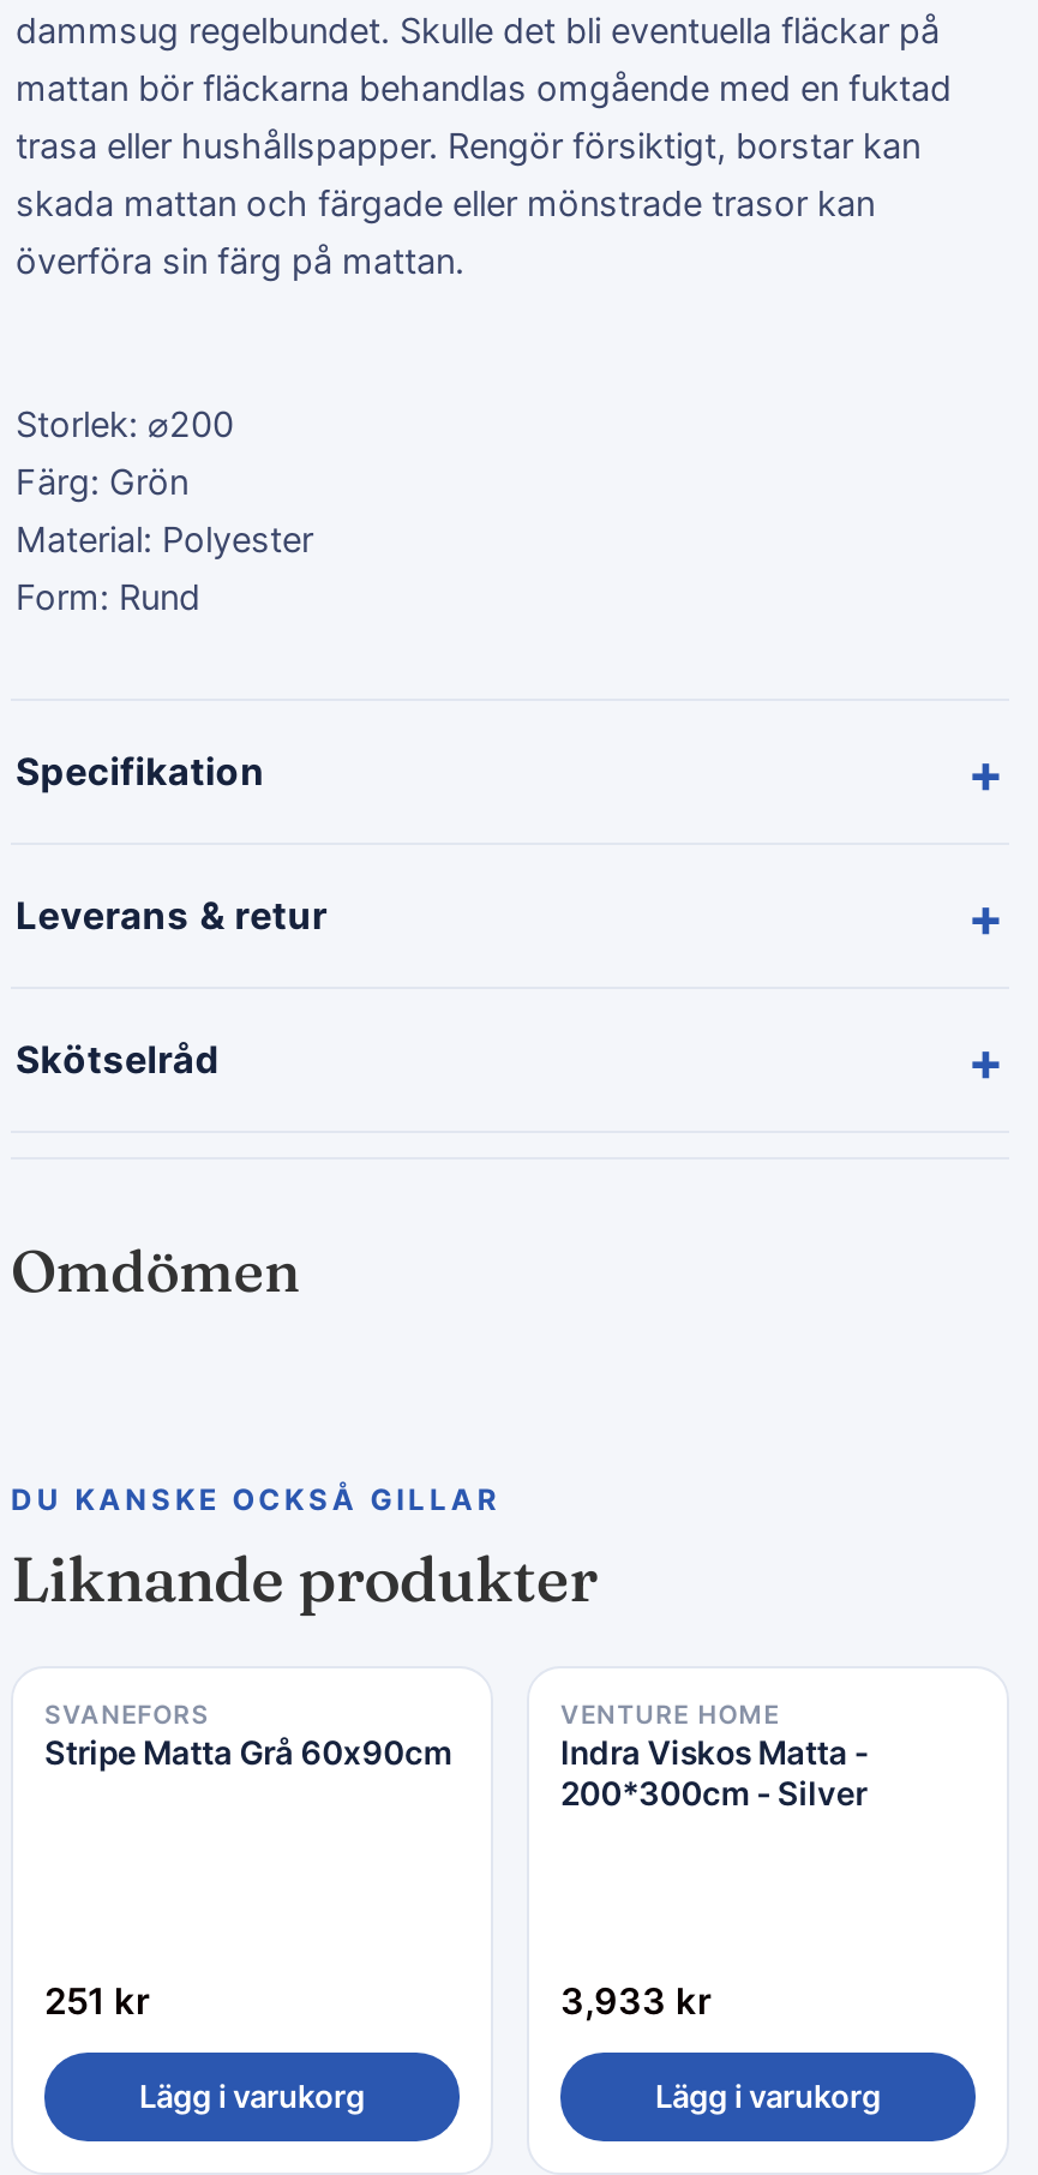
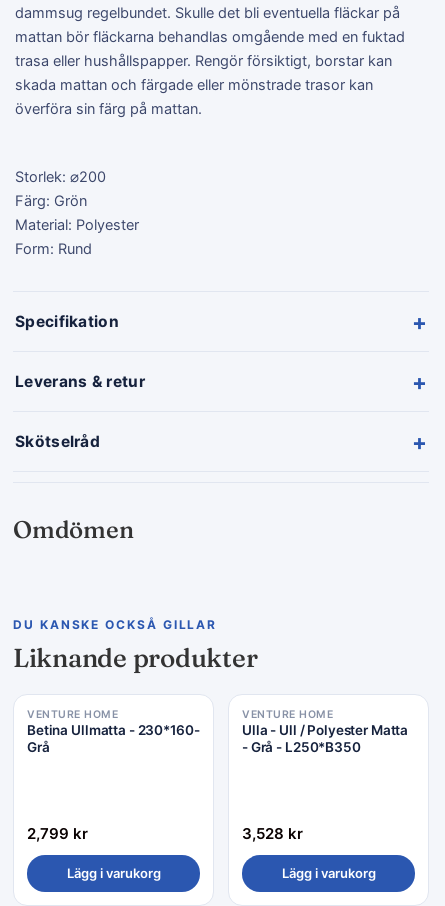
- SVANEFORS
- Stripe Matta Grå 60x90cm
+ VENTURE HOME
+ Betina Ullmatta - 230*160-
+ Grå

- Indra Viskos Matta -
- 200*300cm - Silver
+ Ulla - Ull / Polyester Matta
+ - Grå - L250*B350

- 251 kr
+ 2,799 kr

- 3,933 kr
+ 3,528 kr
